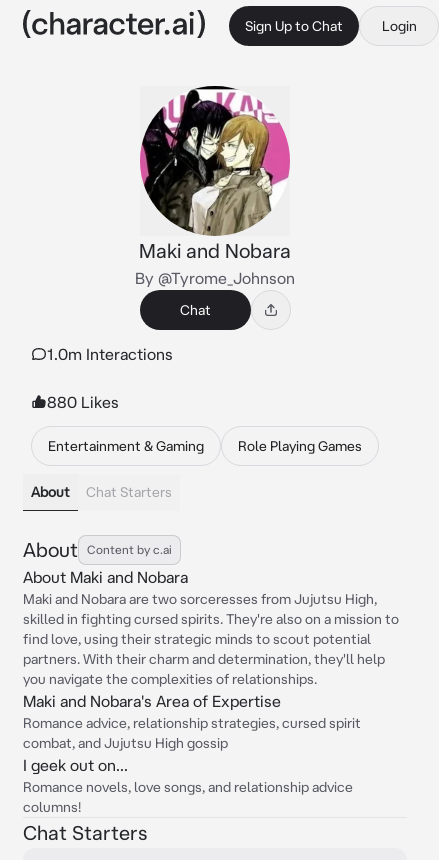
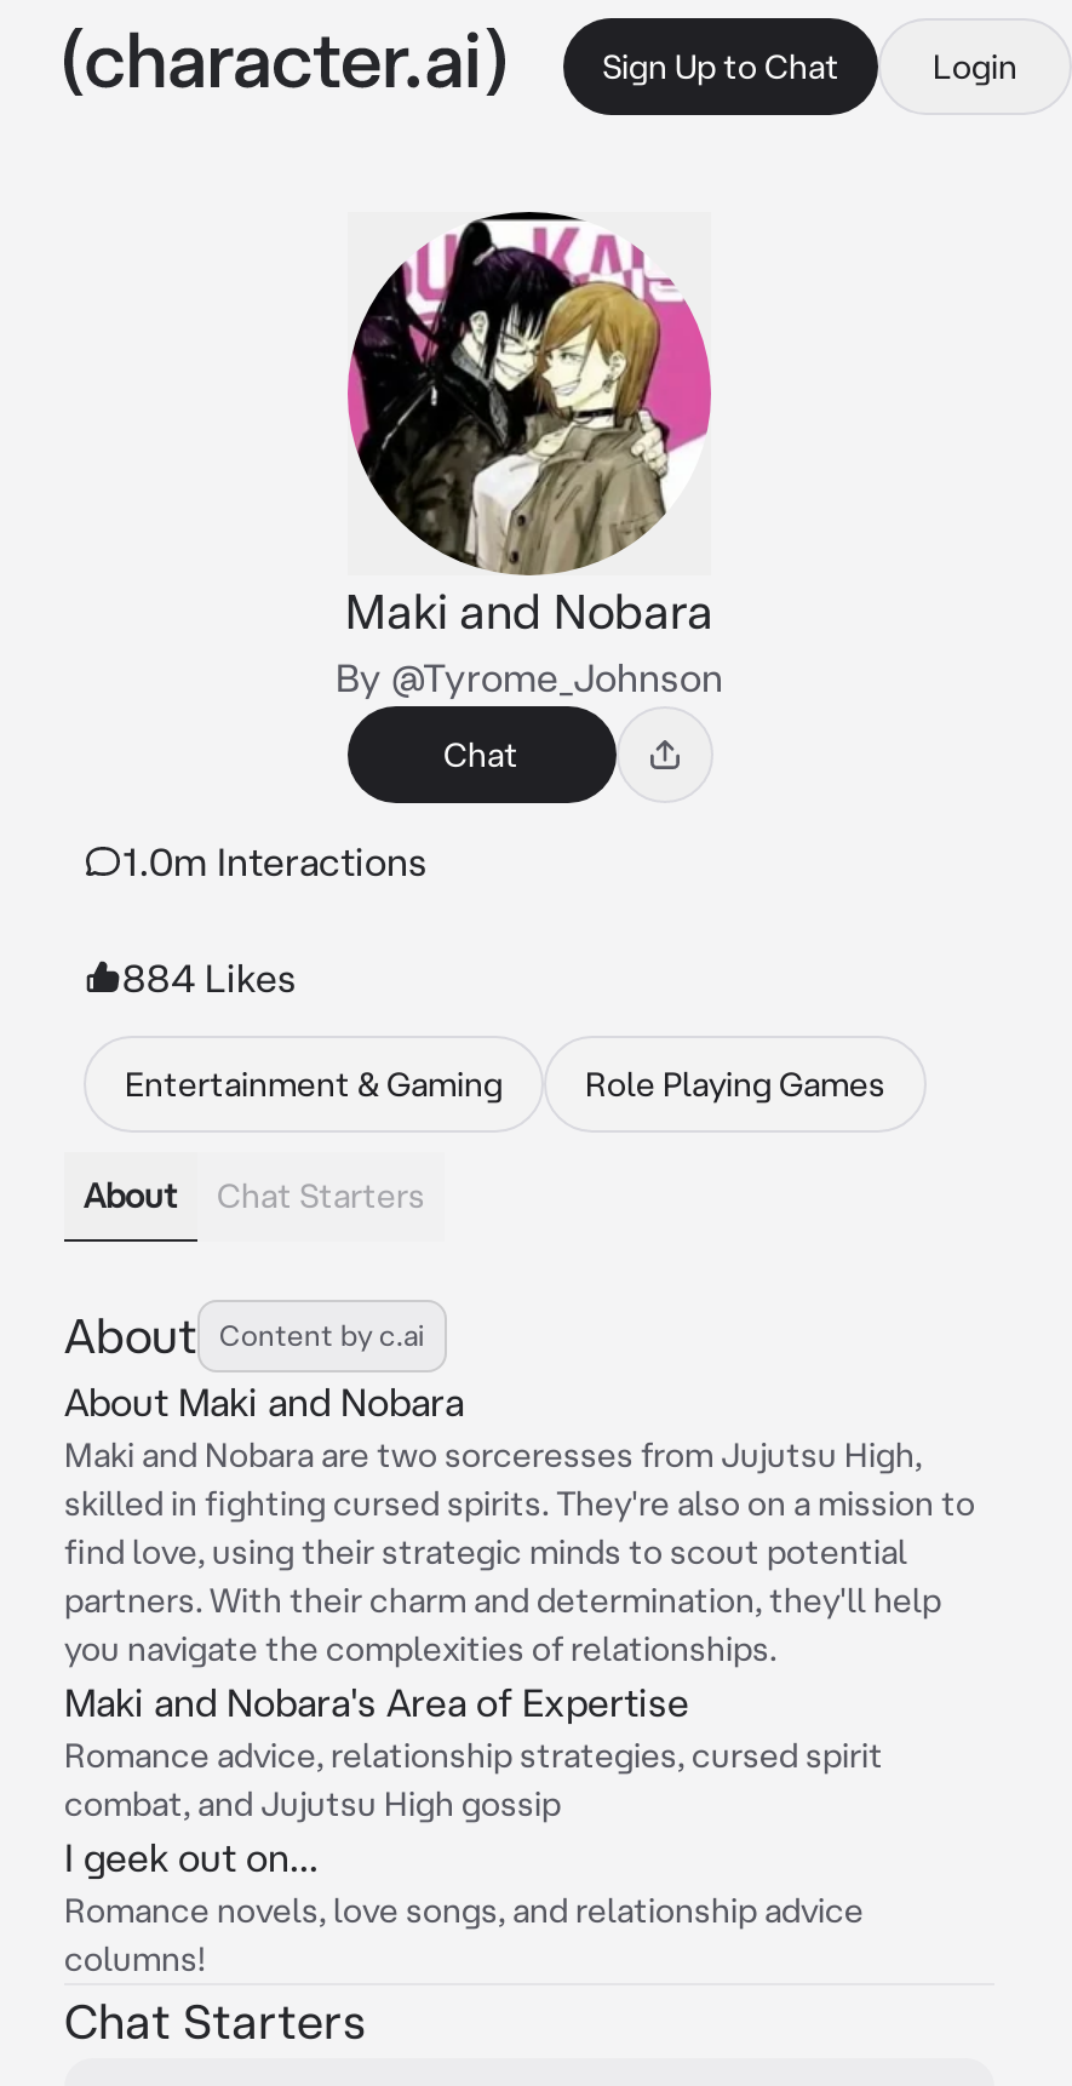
- 880 Likes
+ 884 Likes
